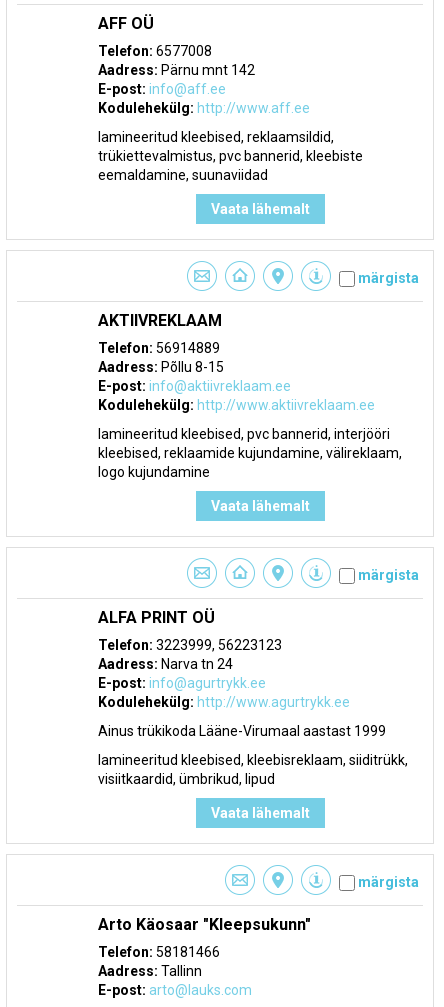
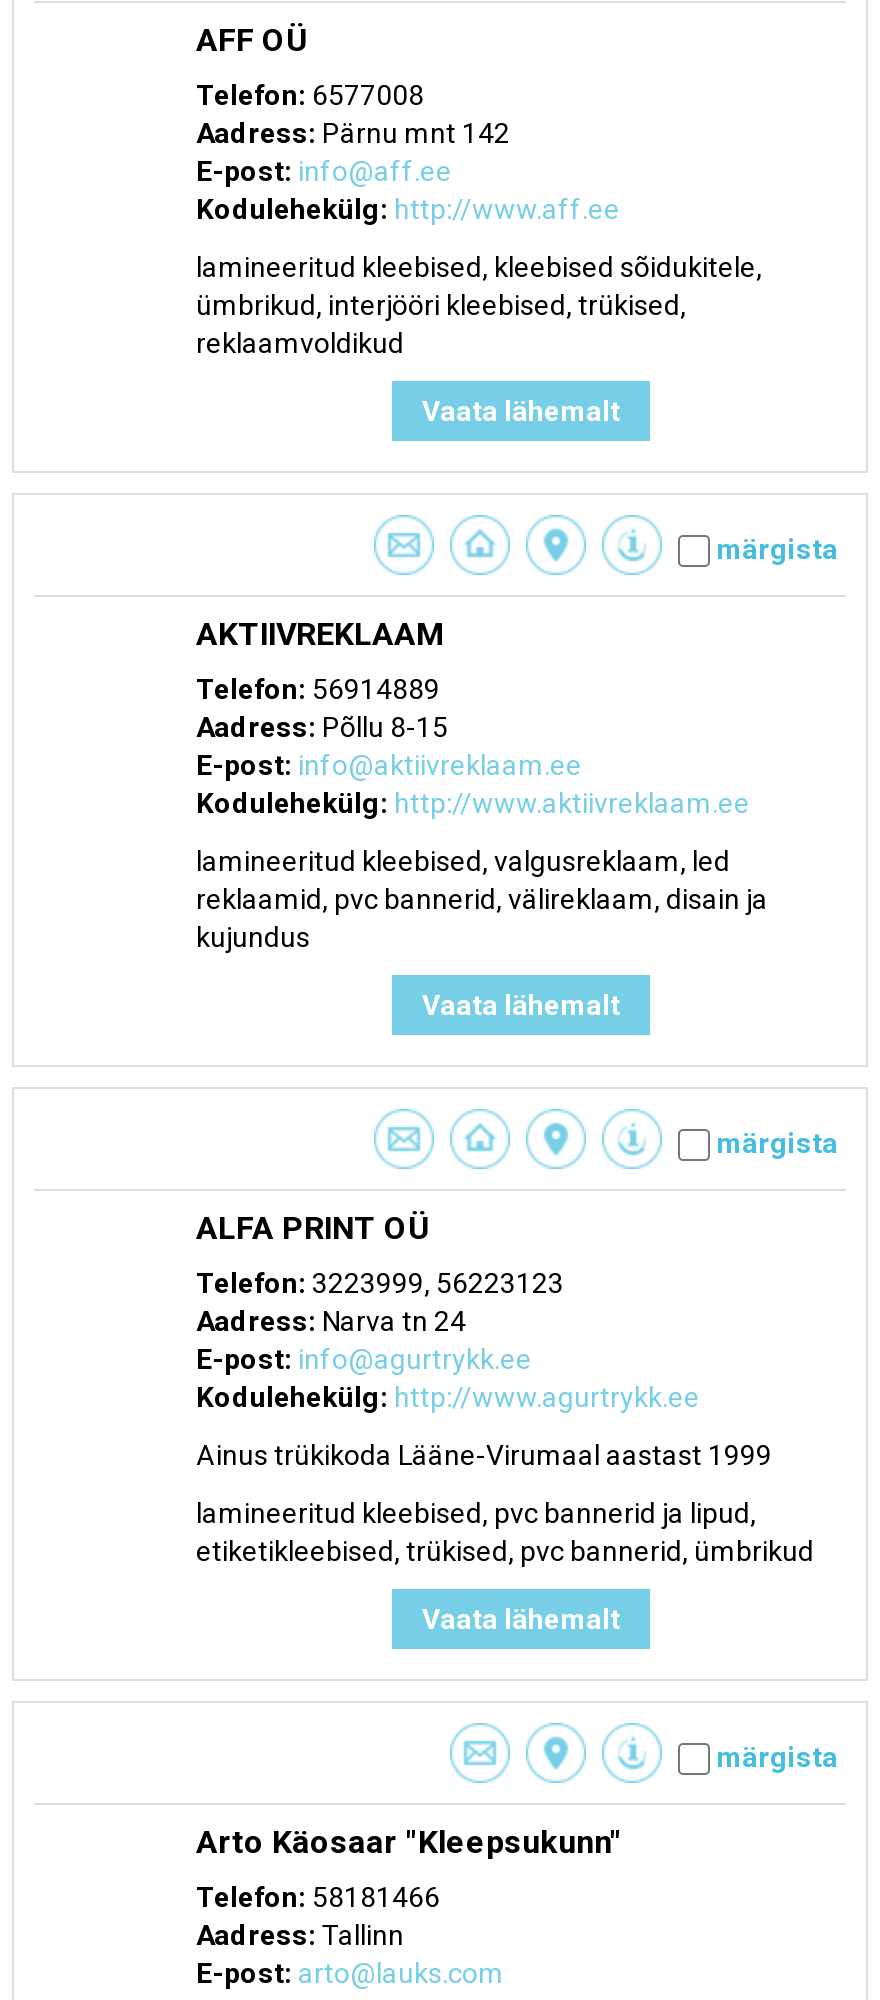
- lamineeritud kleebised, reklaamsildid,
- trükiettevalmistus, pvc bannerid, kleebiste
- eemaldamine, suunaviidad
+ lamineeritud kleebised, kleebised sõidukitele,
+ ümbrikud, interjööri kleebised, trükised,
+ reklaamvoldikud

- lamineeritud kleebised, pvc bannerid, interjööri
- kleebised, reklaamide kujundamine, välireklaam,
- logo kujundamine
+ lamineeritud kleebised, valgusreklaam, led
+ reklaamid, pvc bannerid, välireklaam, disain ja
+ kujundus

- lamineeritud kleebised, kleebisreklaam, siiditrükk,
- visiitkaardid, ümbrikud, lipud
+ lamineeritud kleebised, pvc bannerid ja lipud,
+ etiketikleebised, trükised, pvc bannerid, ümbrikud
